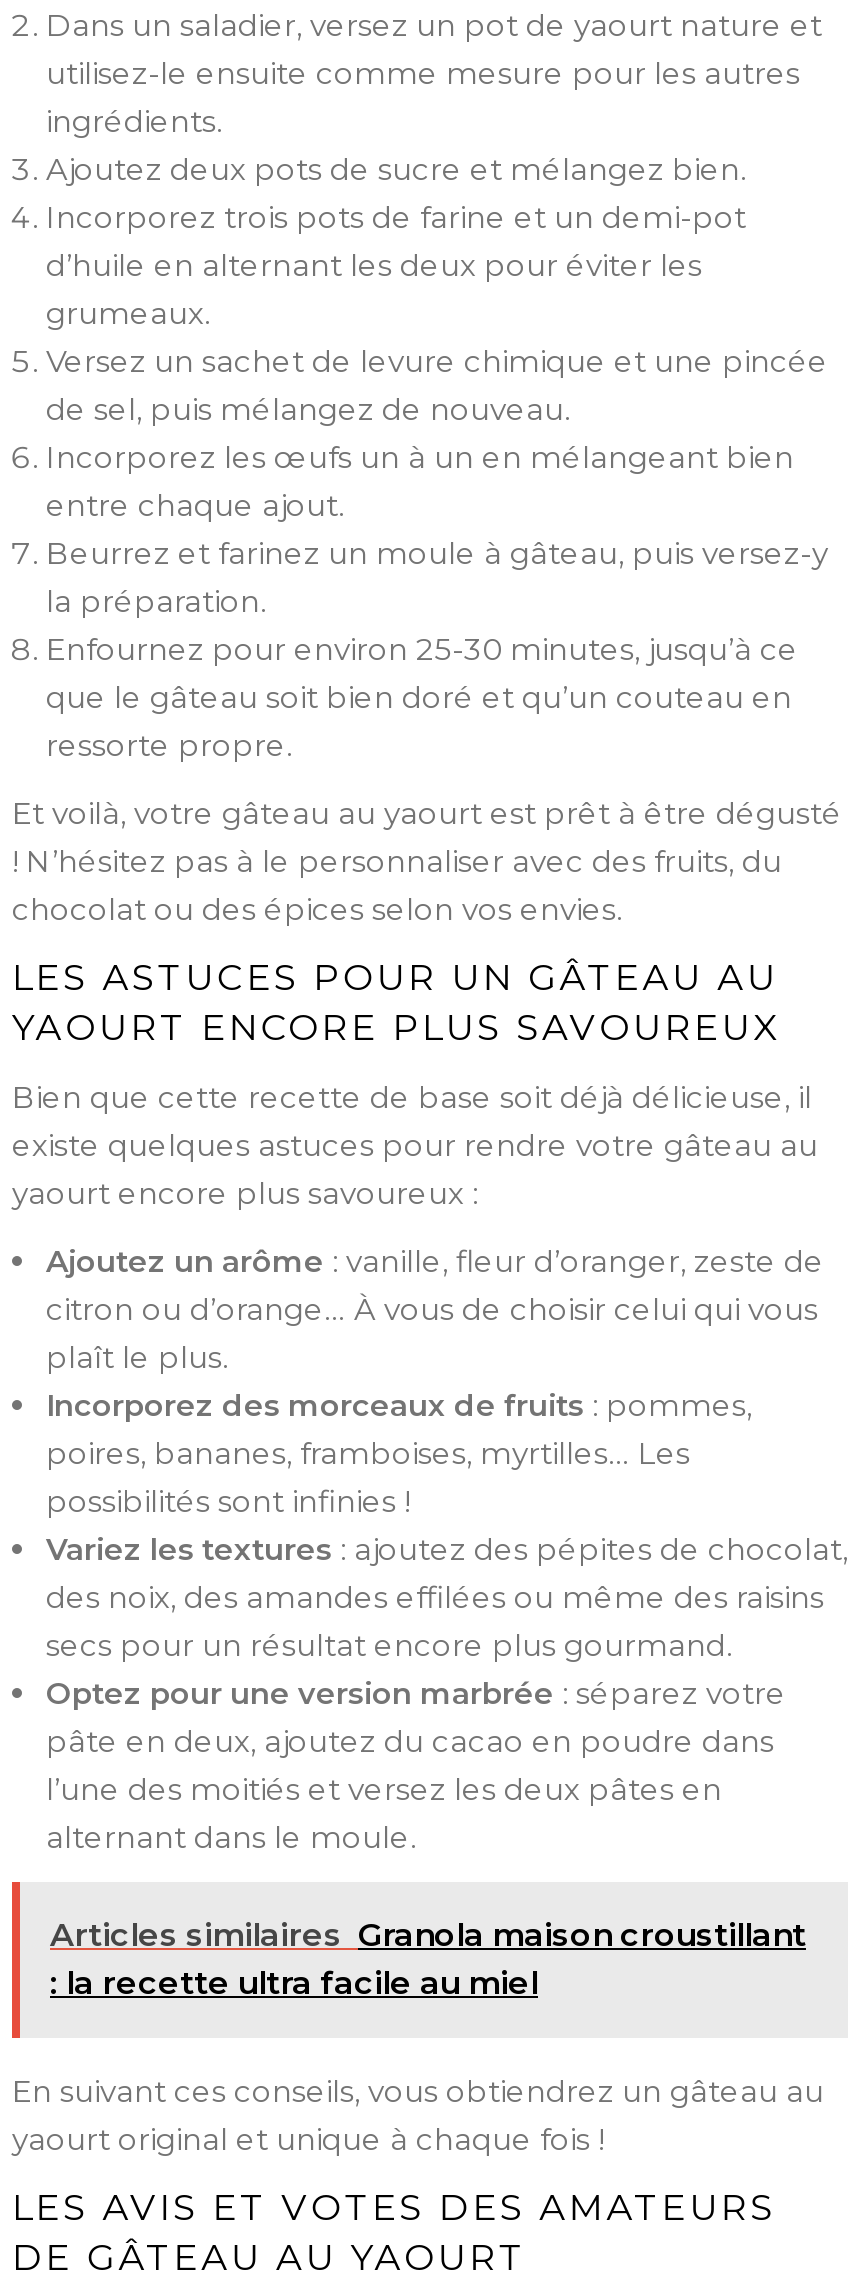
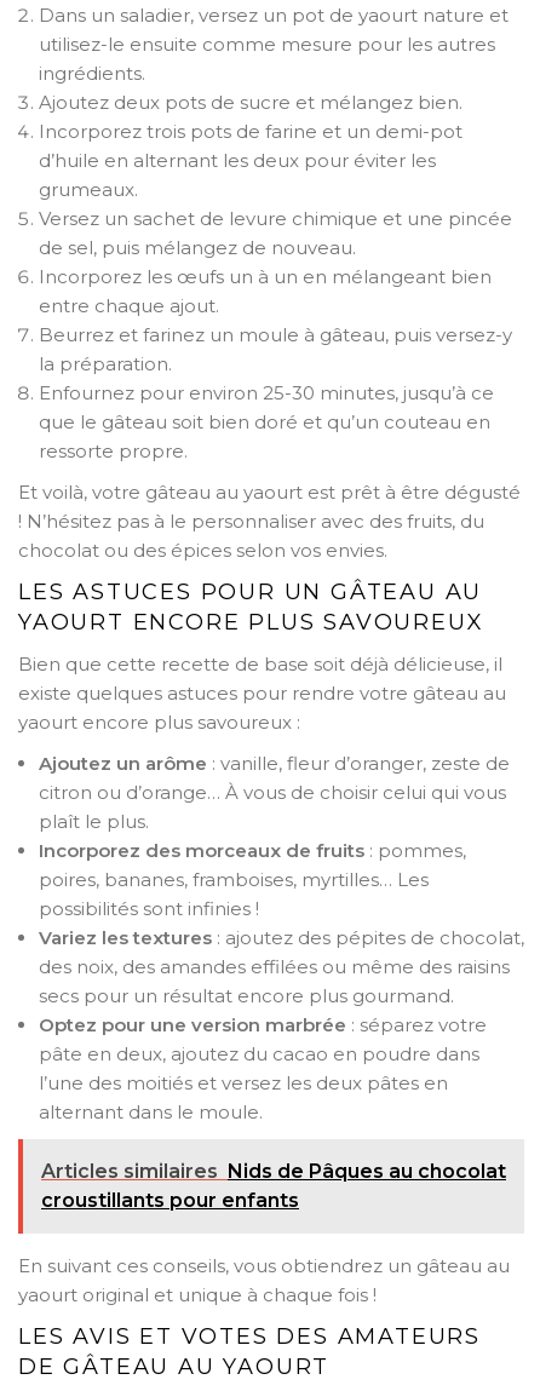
- Articles similaires Granola maison croustillant
- : la recette ultra facile au miel
+ Articles similaires Nids de Pâques au chocolat
+ croustillants pour enfants
